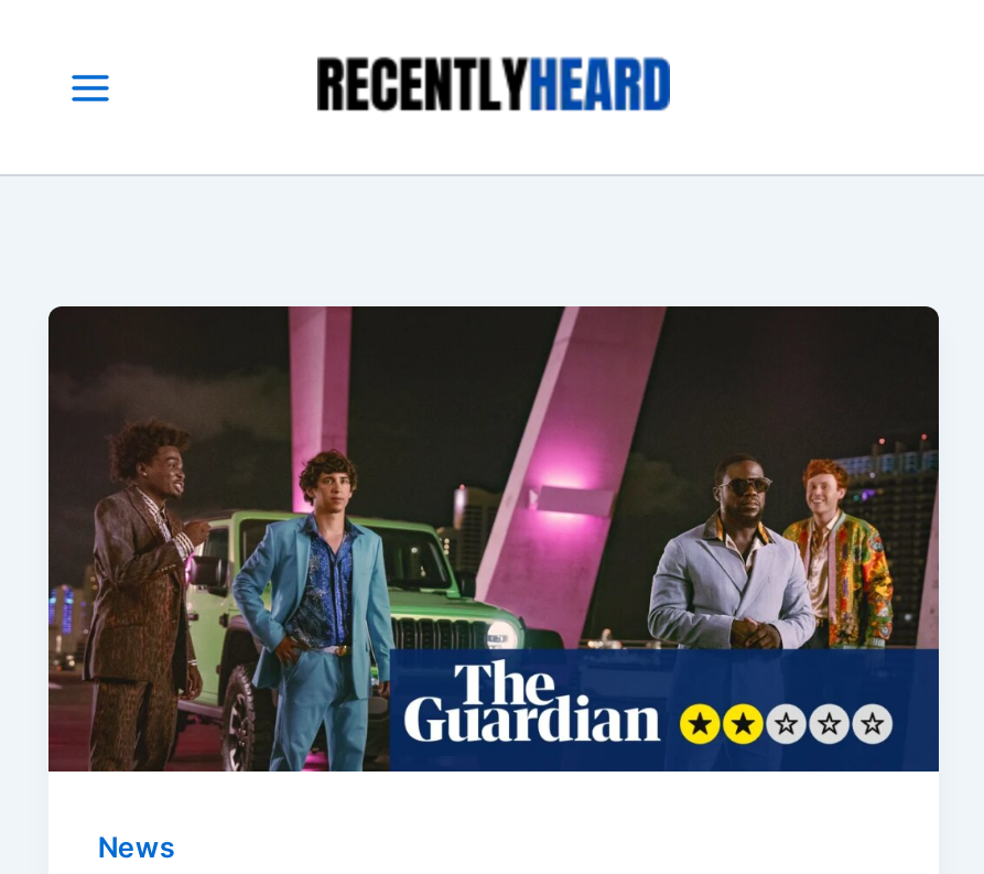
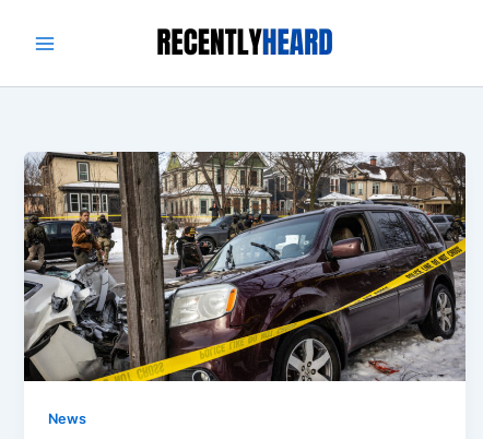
- [image]
+ [image]
